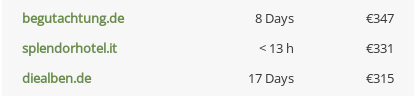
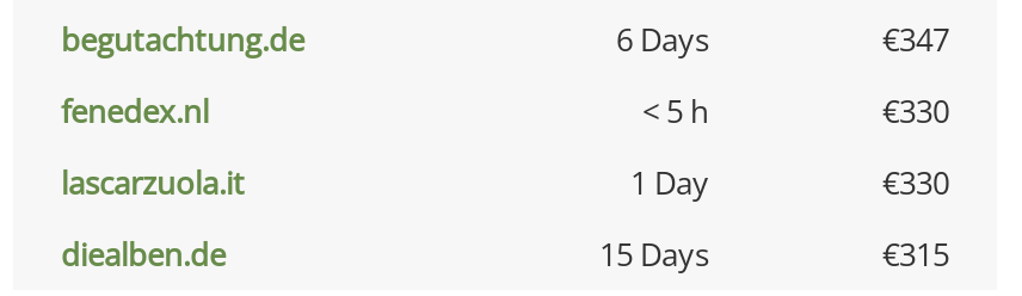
- 8 Days
+ 6 Days

- splendorhotel.it
- < 13 h
- €331
+ fenedex.nl
+ < 5 h
+ €330
+ lascarzuola.it
+ 1 Day
+ €330

- 17 Days
+ 15 Days
